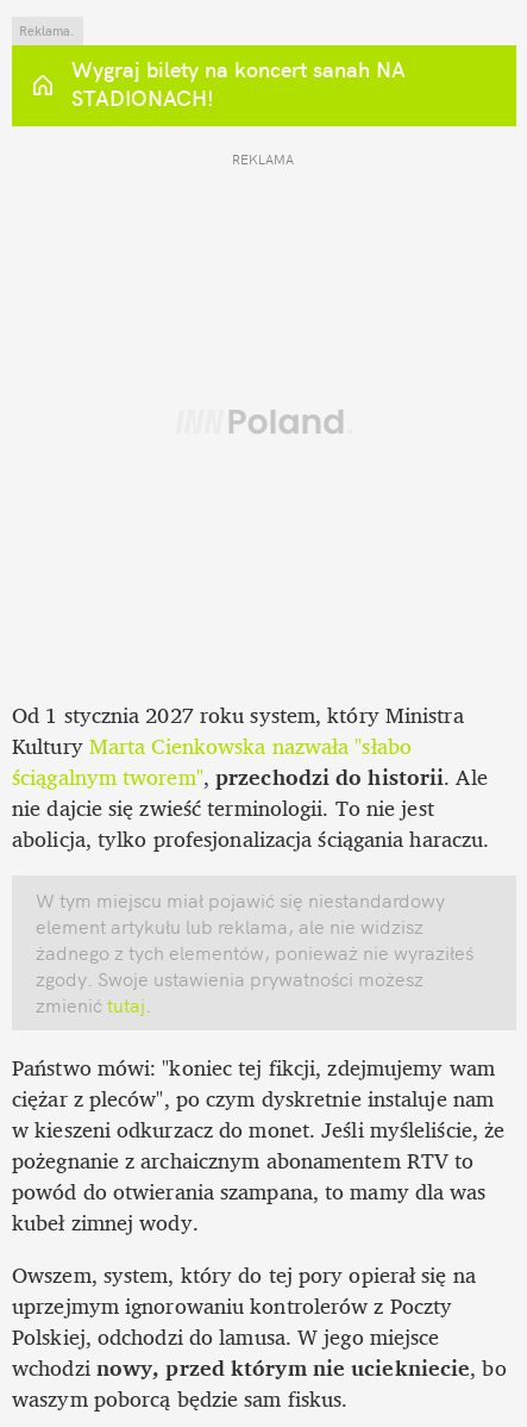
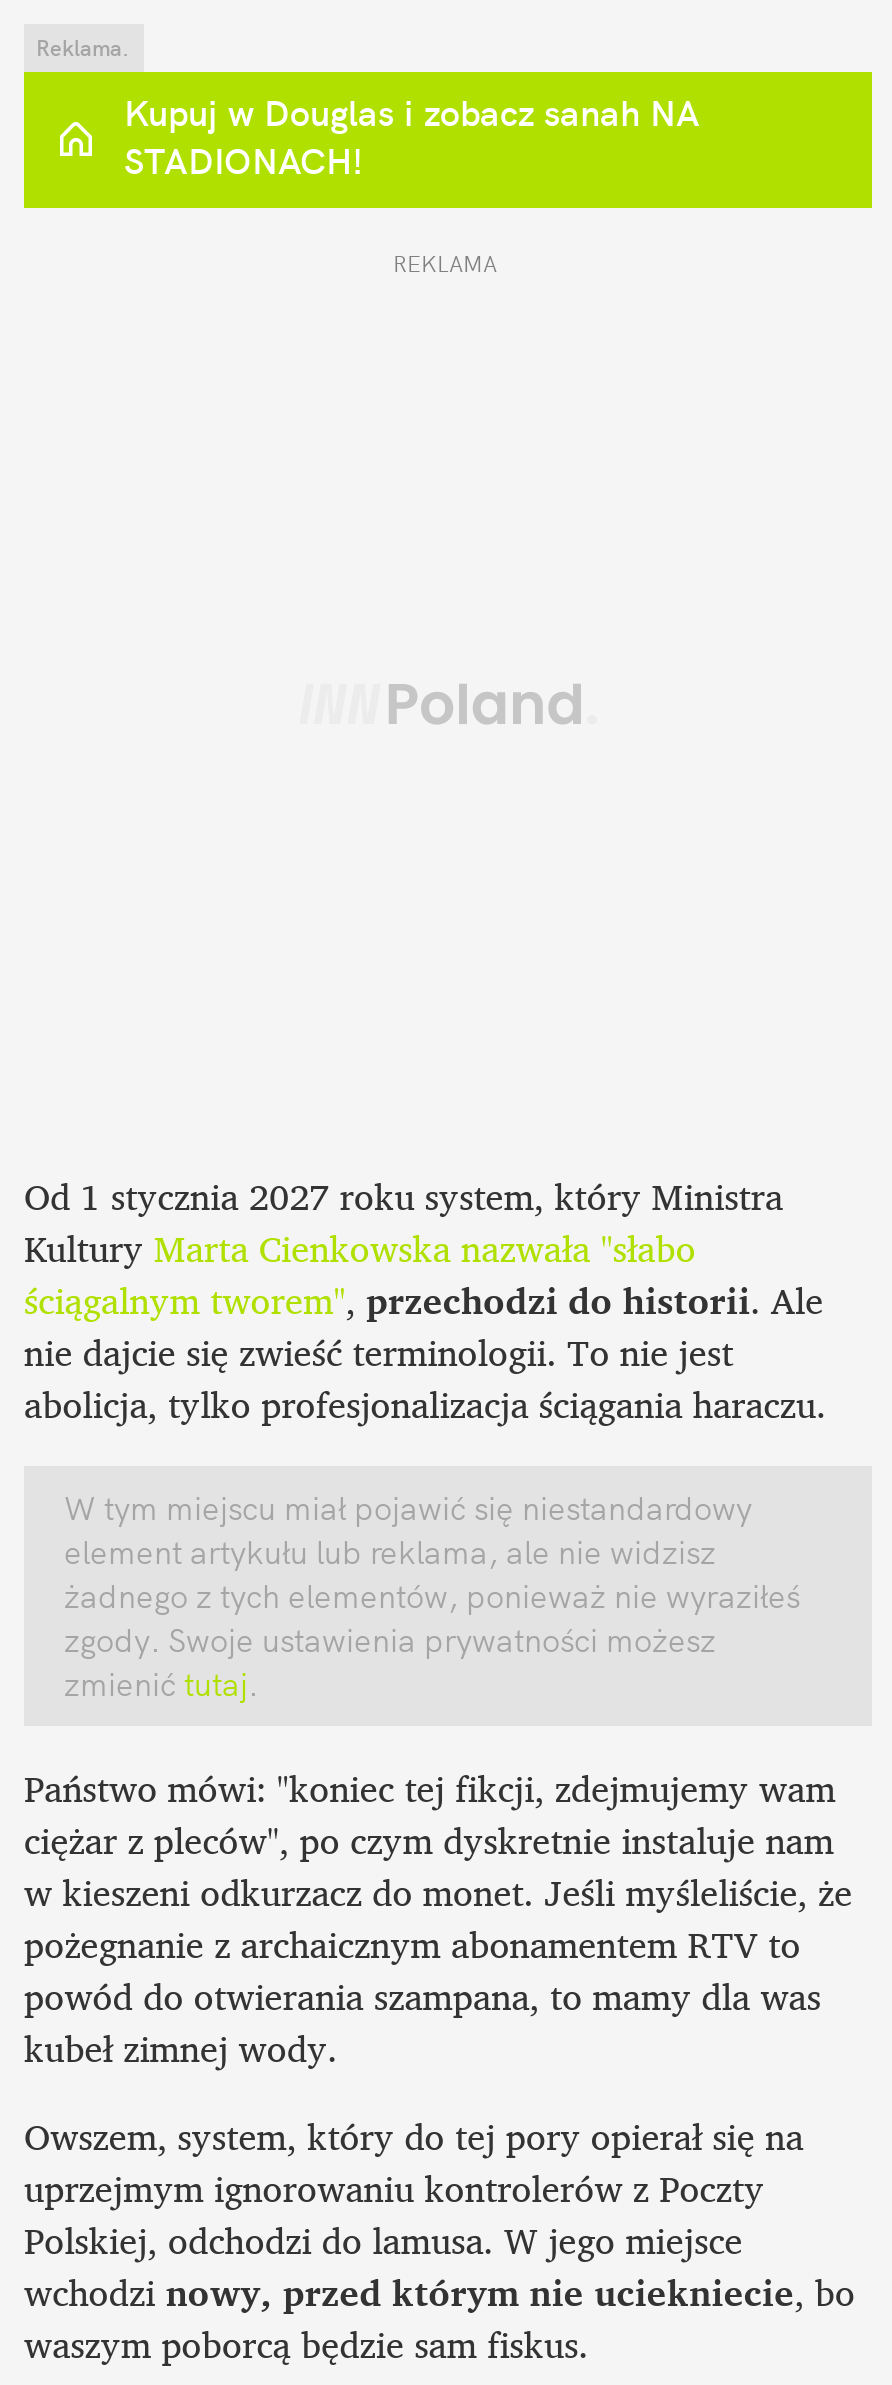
- Wygraj bilety na koncert sanah NA
+ Kupuj w Douglas i zobacz sanah NA
